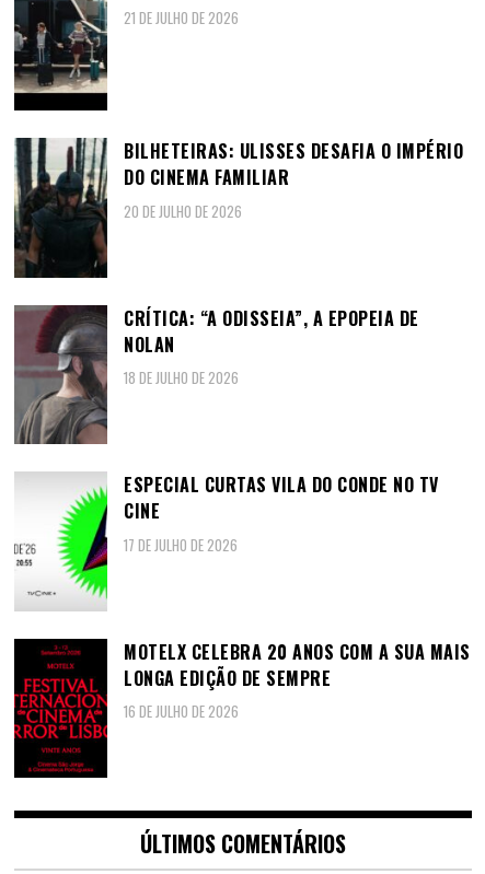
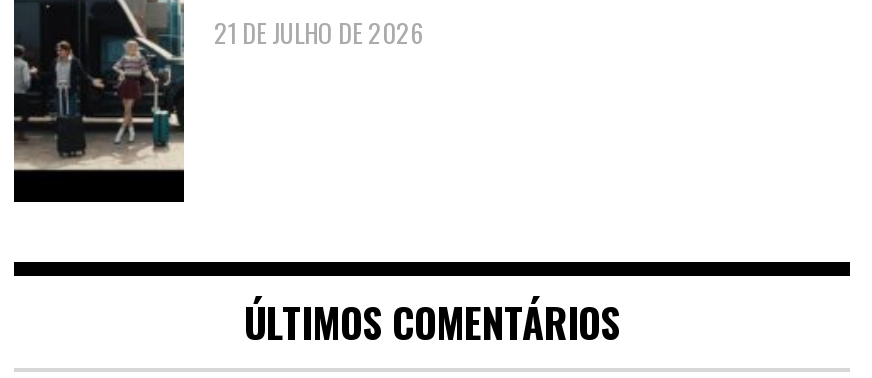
- [image]
- BILHETEIRAS: ULISSES DESAFIA O IMPÉRIO
- DO CINEMA FAMILIAR
- 20 DE JULHO DE 2026

- [image]
- CRÍTICA: “A ODISSEIA”, A EPOPEIA DE
- NOLAN
- 18 DE JULHO DE 2026

- [image]
- ESPECIAL CURTAS VILA DO CONDE NO TV
- CINE
- 17 DE JULHO DE 2026

- [image]
- MOTELX CELEBRA 20 ANOS COM A SUA MAIS
- LONGA EDIÇÃO DE SEMPRE
- 16 DE JULHO DE 2026
